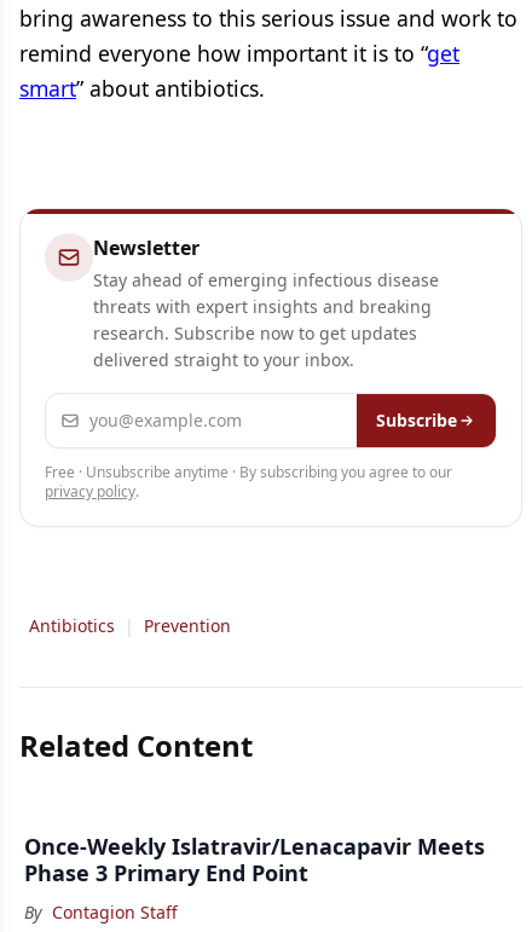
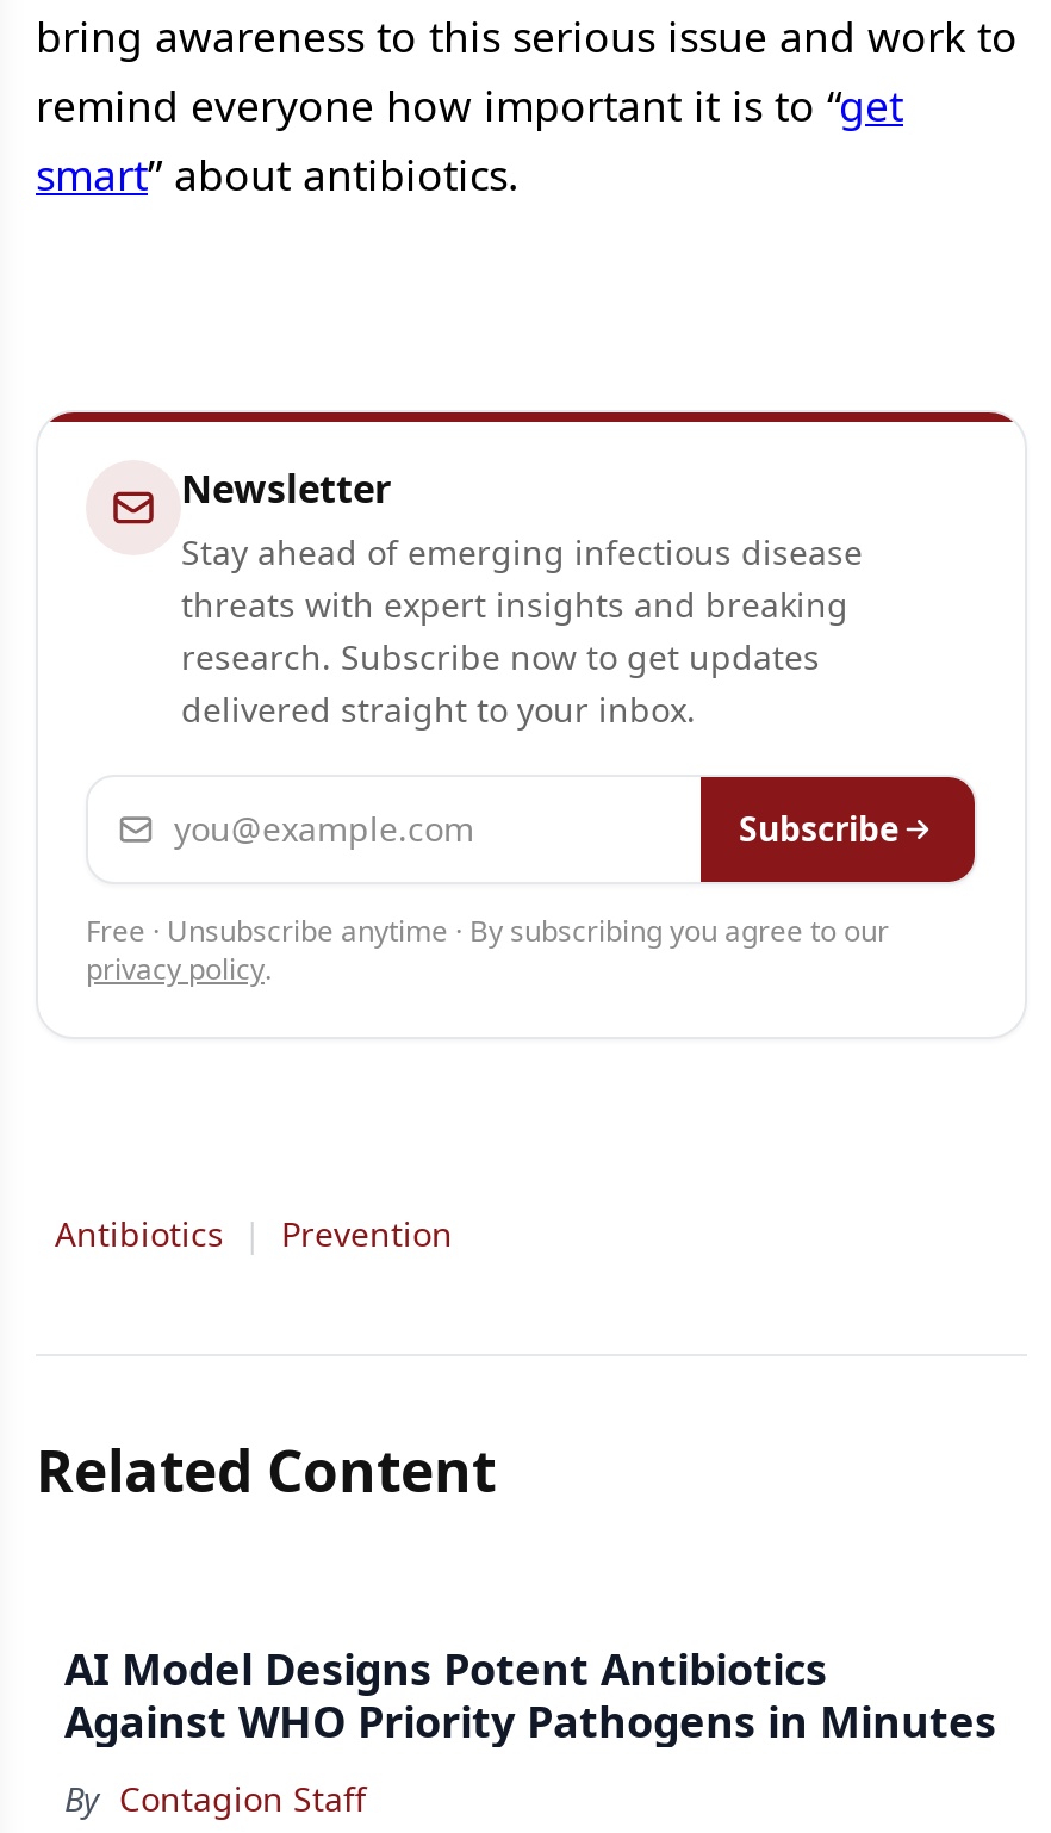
- Once-Weekly Islatravir/Lenacapavir Meets
- Phase 3 Primary End Point
+ AI Model Designs Potent Antibiotics
+ Against WHO Priority Pathogens in Minutes
